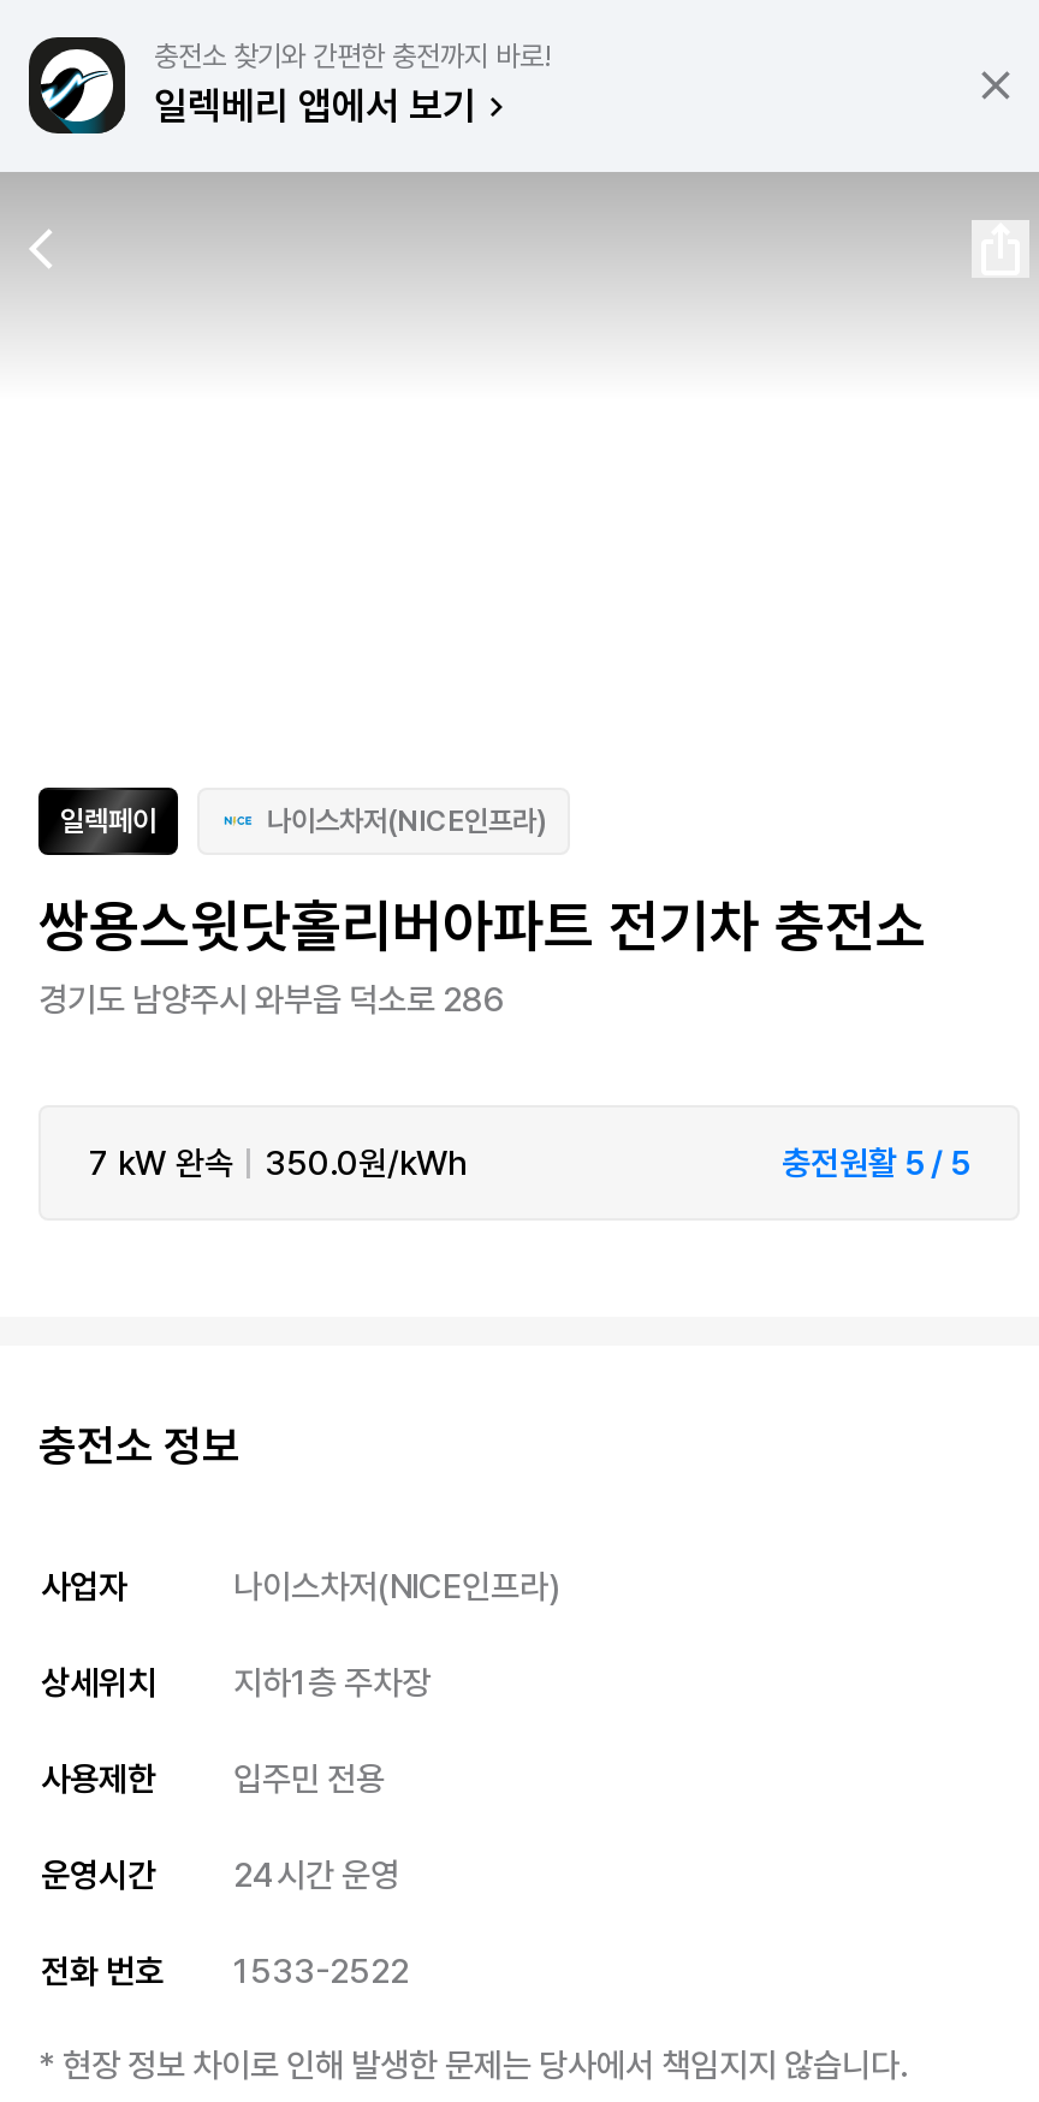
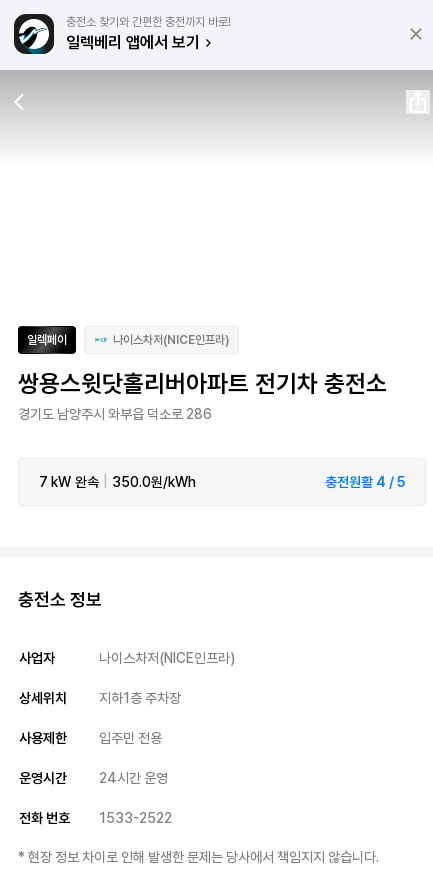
- 충전원활 5 / 5
+ 충전원활 4 / 5
